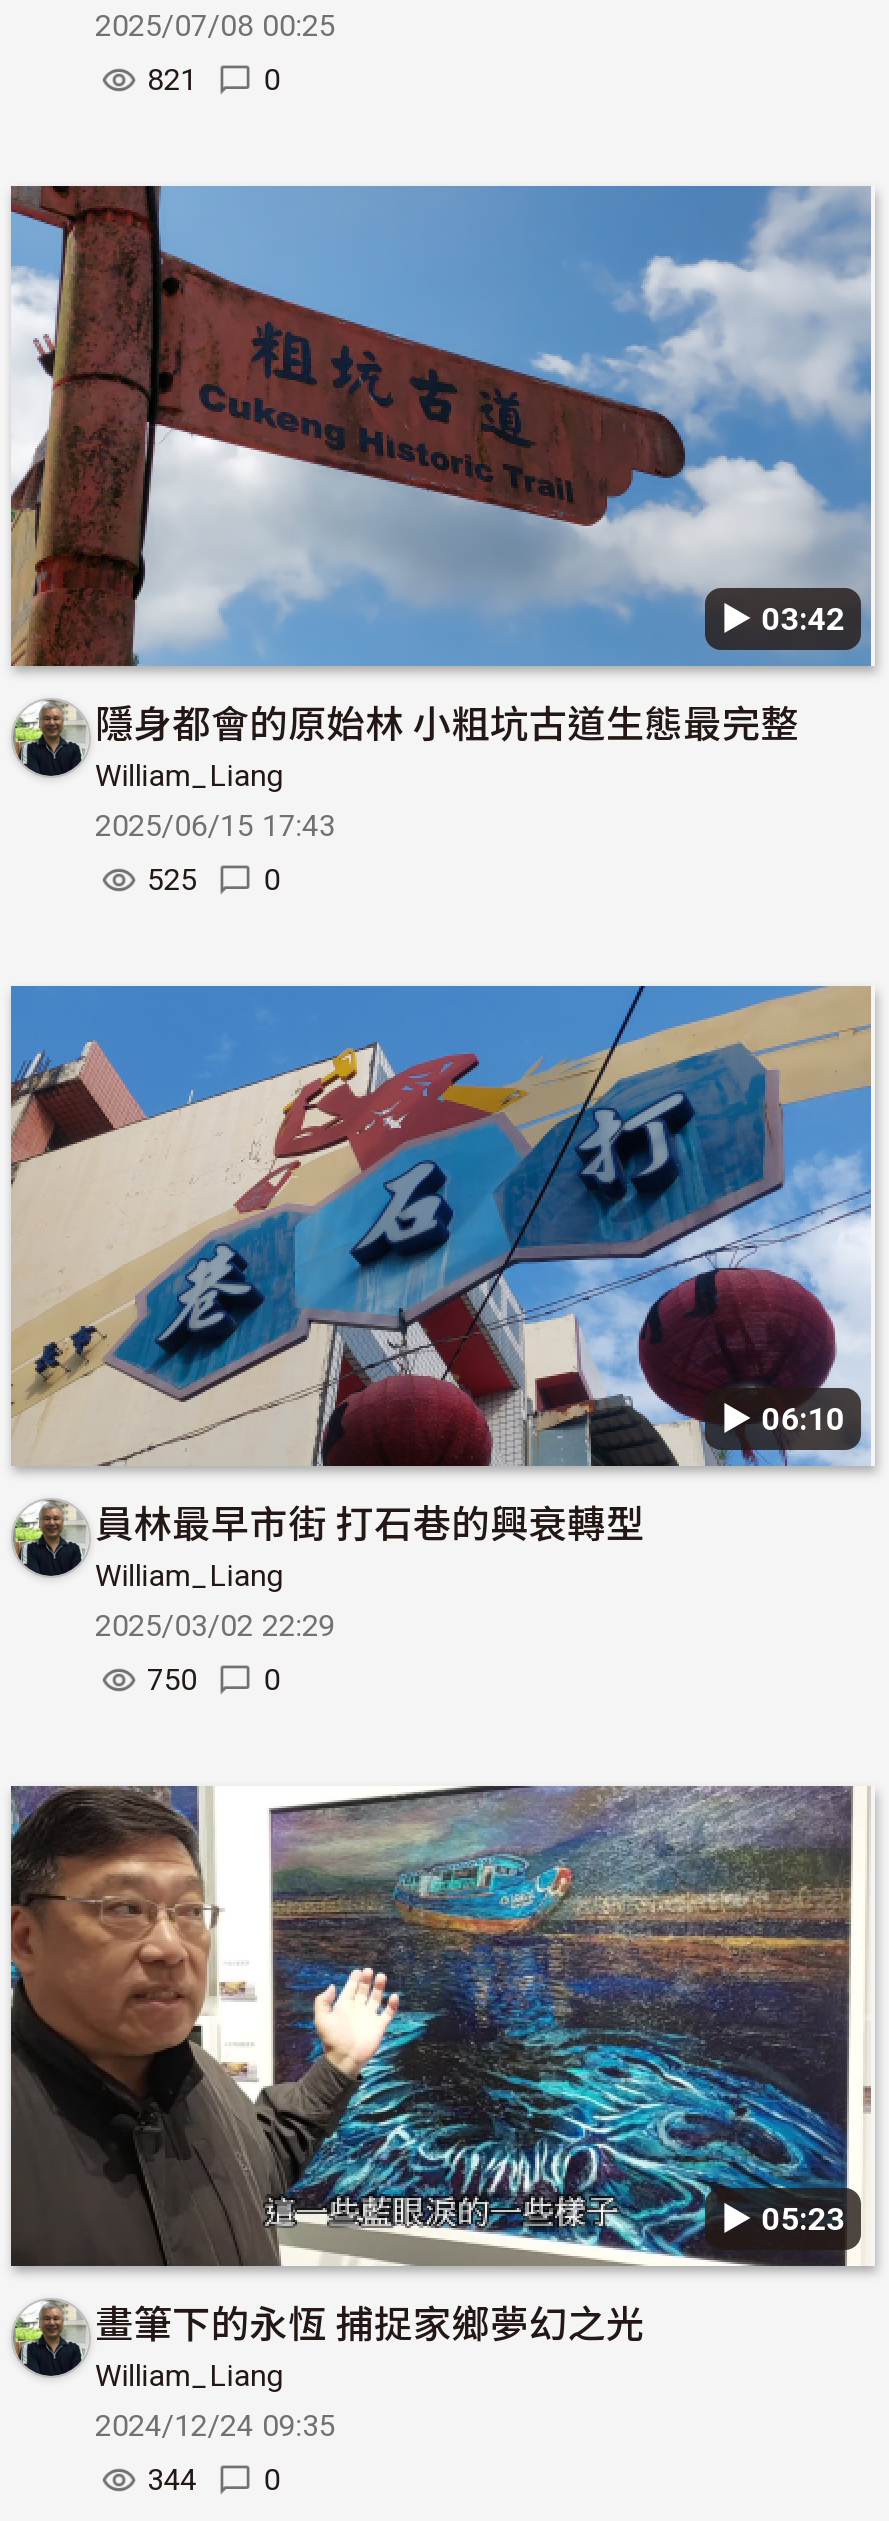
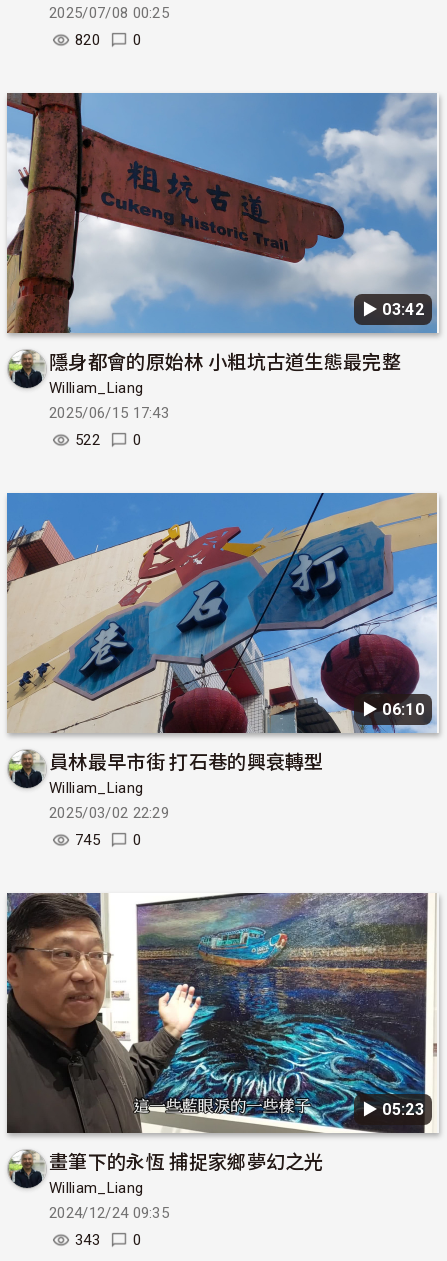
- 821 0
+ 820 0

- 525 0
+ 522 0

- 750 0
+ 745 0

- 344 0
+ 343 0
